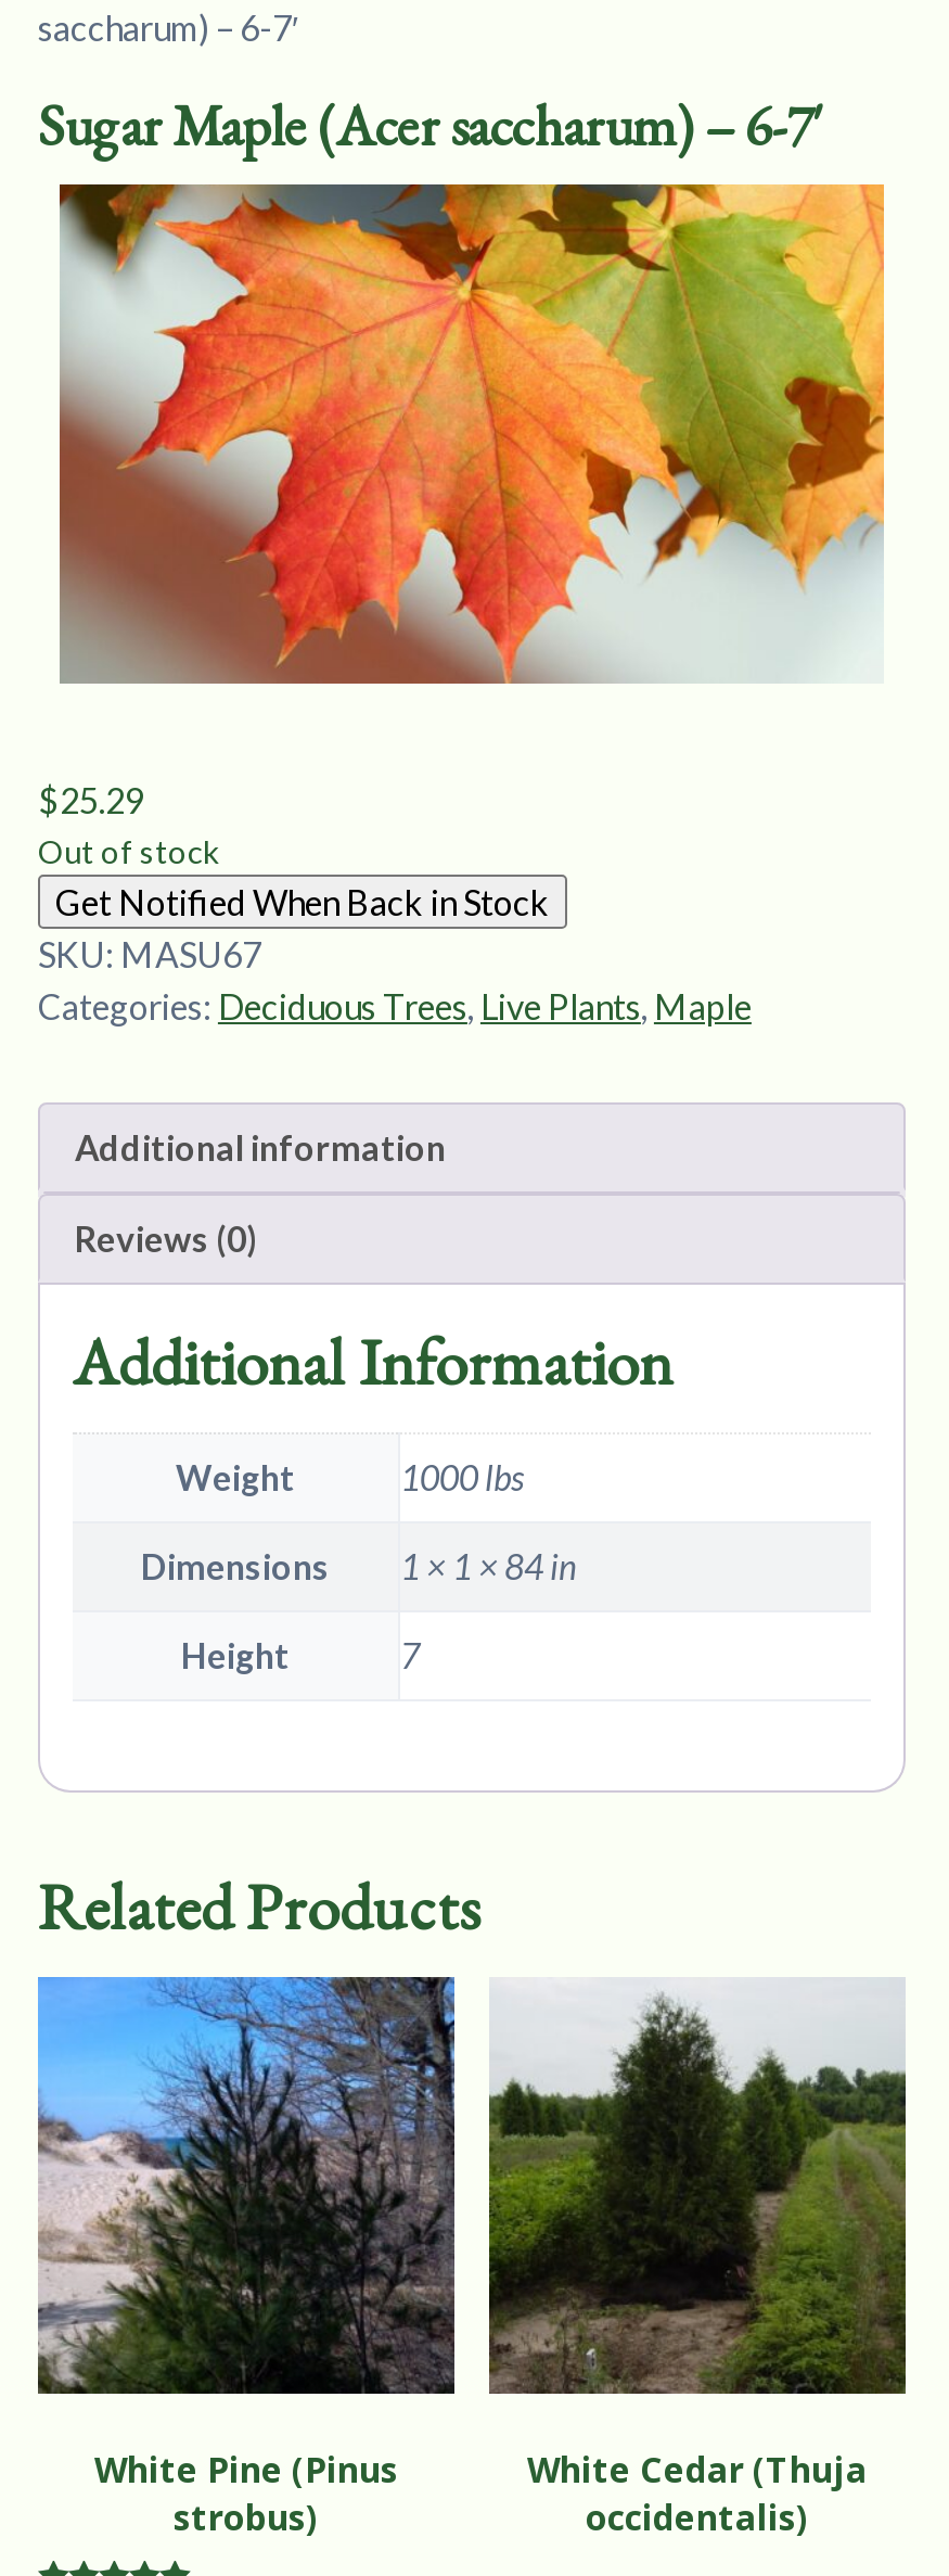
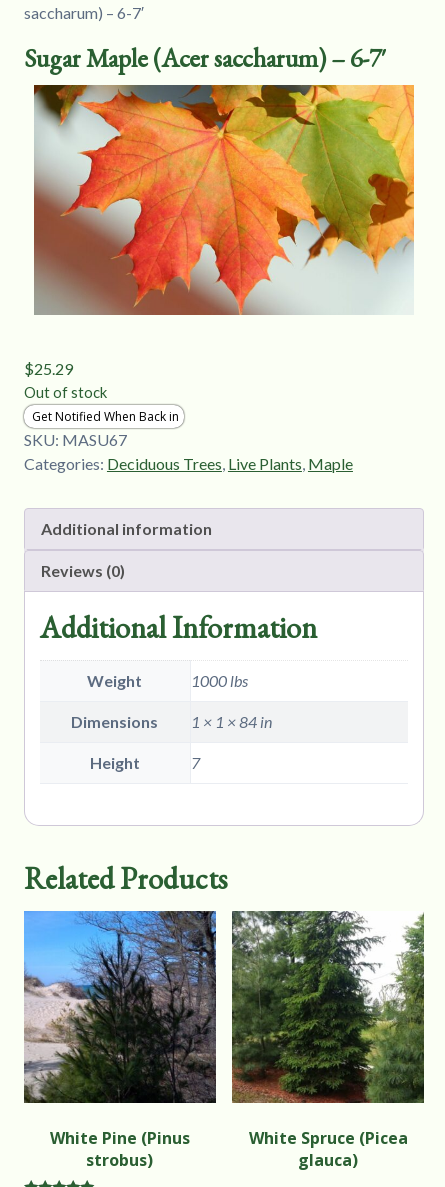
- Get Notified When Back in Stock

- [image]
- White Cedar (Thuja
- occidentalis)
+ [image]
+ White Spruce (Picea
+ glauca)
